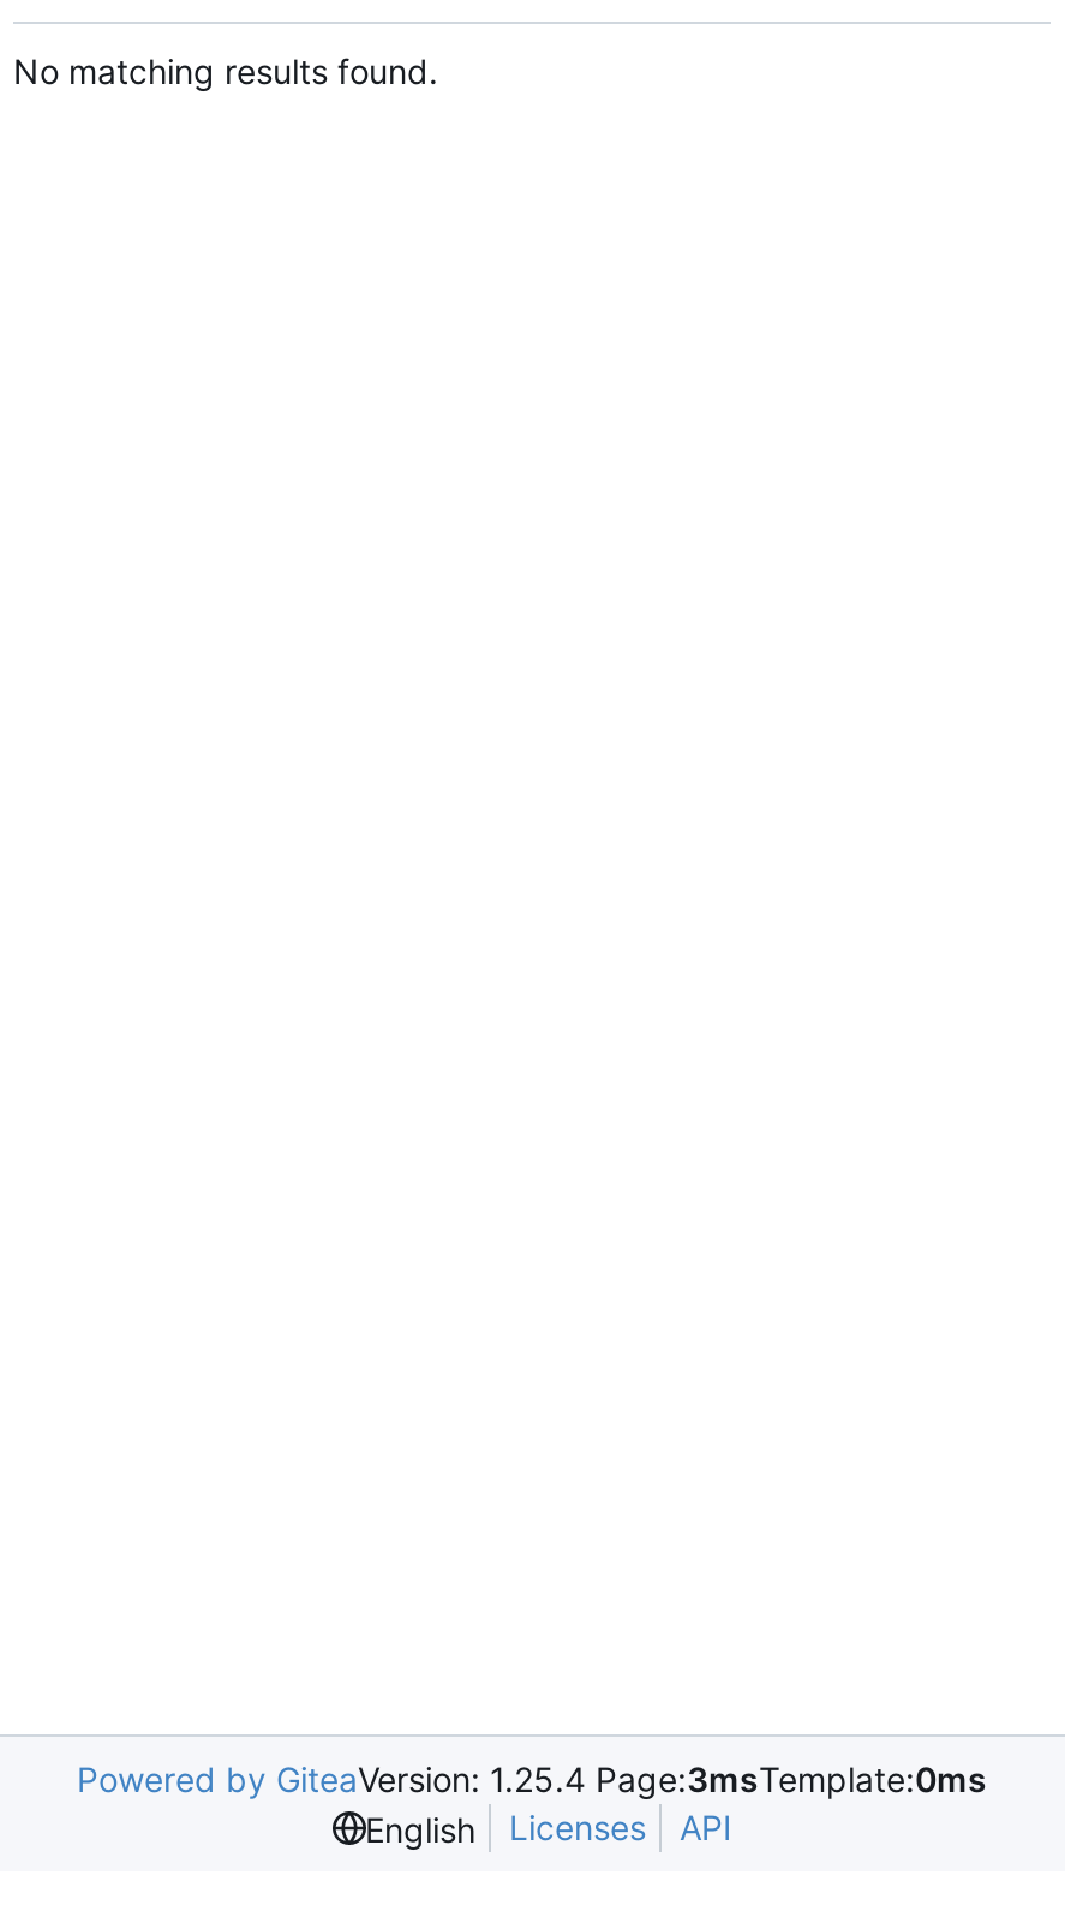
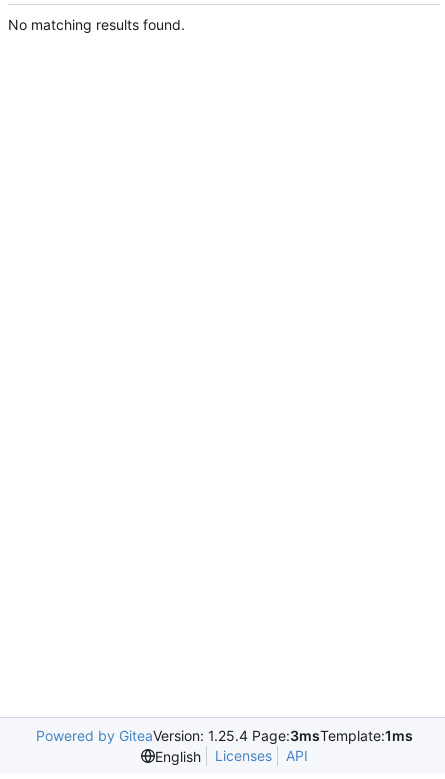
- Powered by GiteaVersion: 1.25.4 Page:3msTemplate:0ms
+ Powered by GiteaVersion: 1.25.4 Page:3msTemplate:1ms
